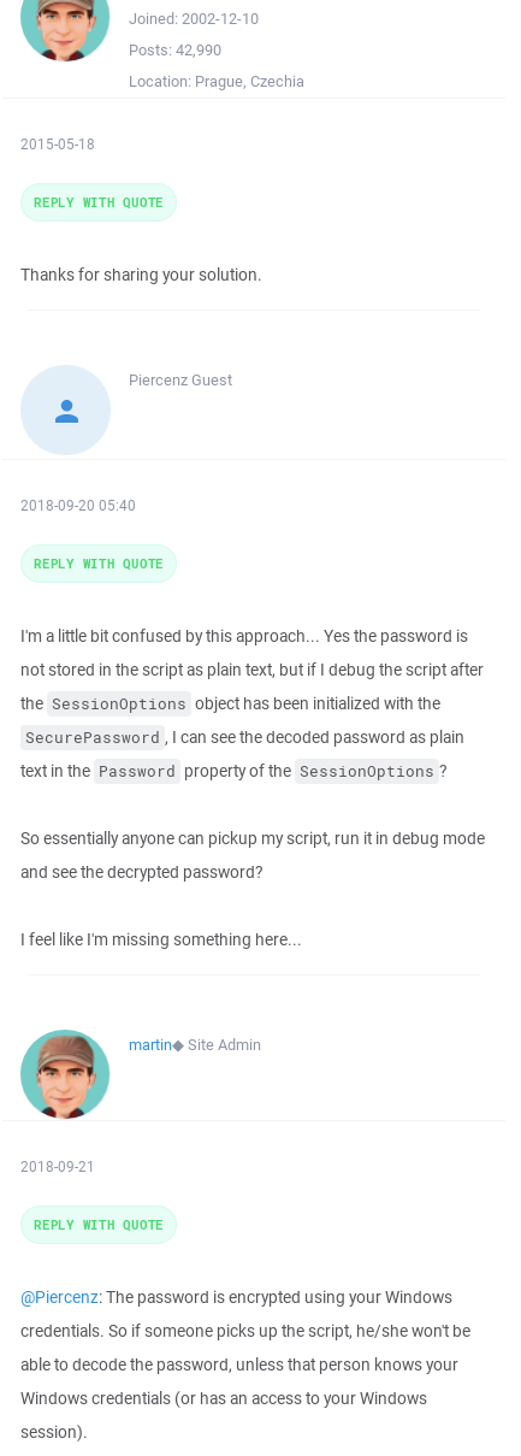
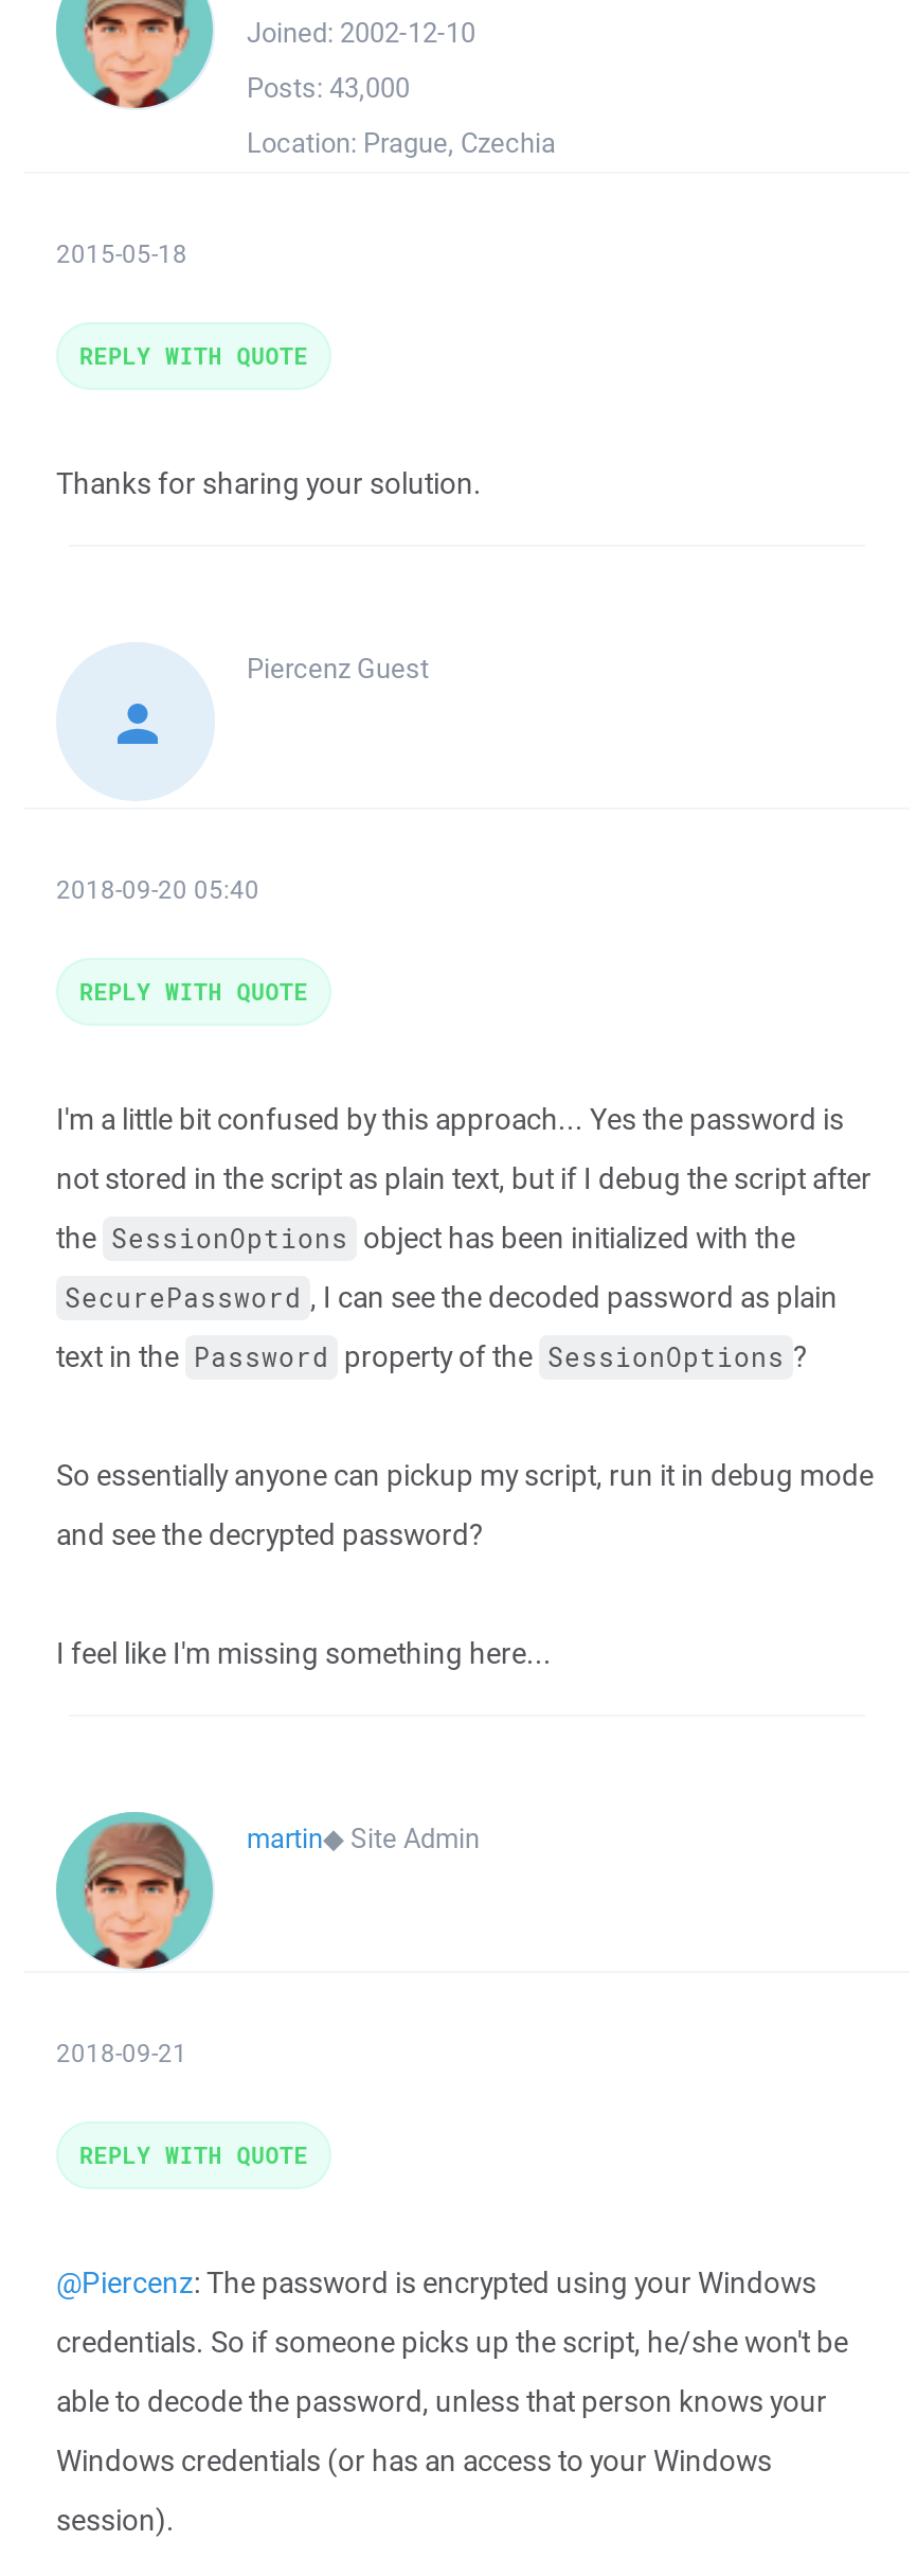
- Posts: 42,990
+ Posts: 43,000
